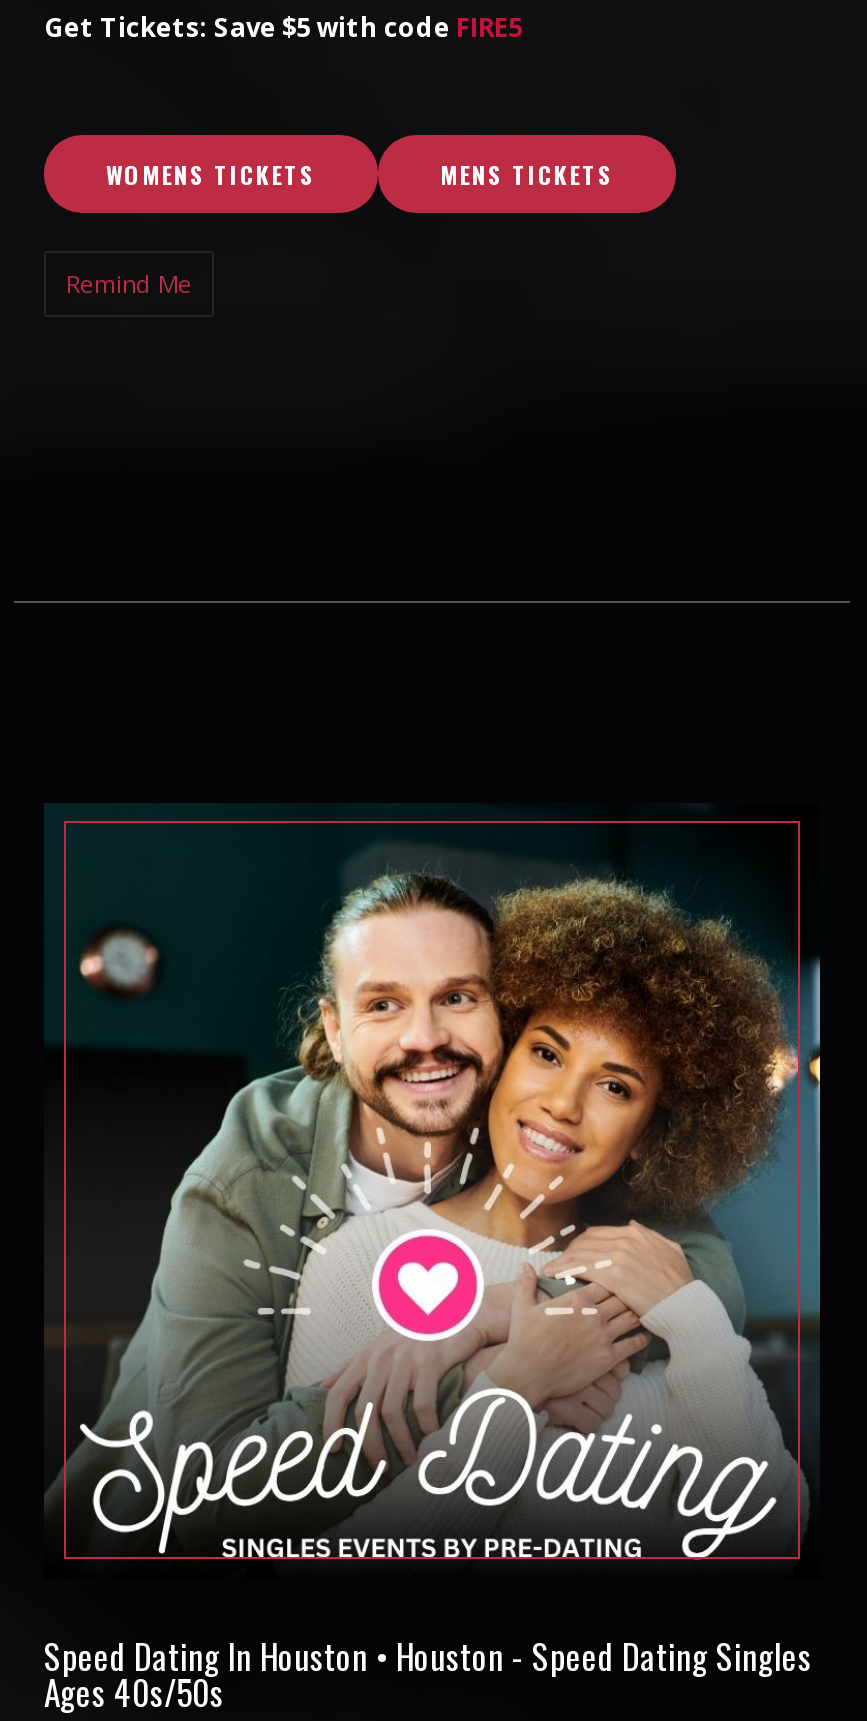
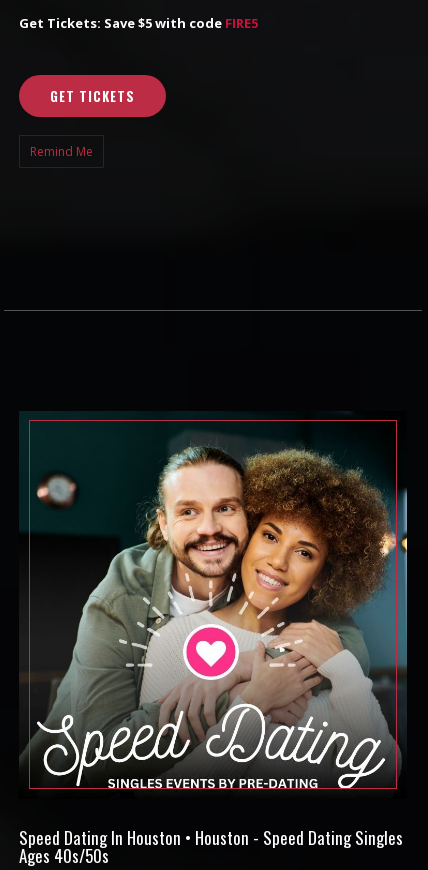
- WOMENS TICKETS
- MENS TICKETS
+ GET TICKETS
